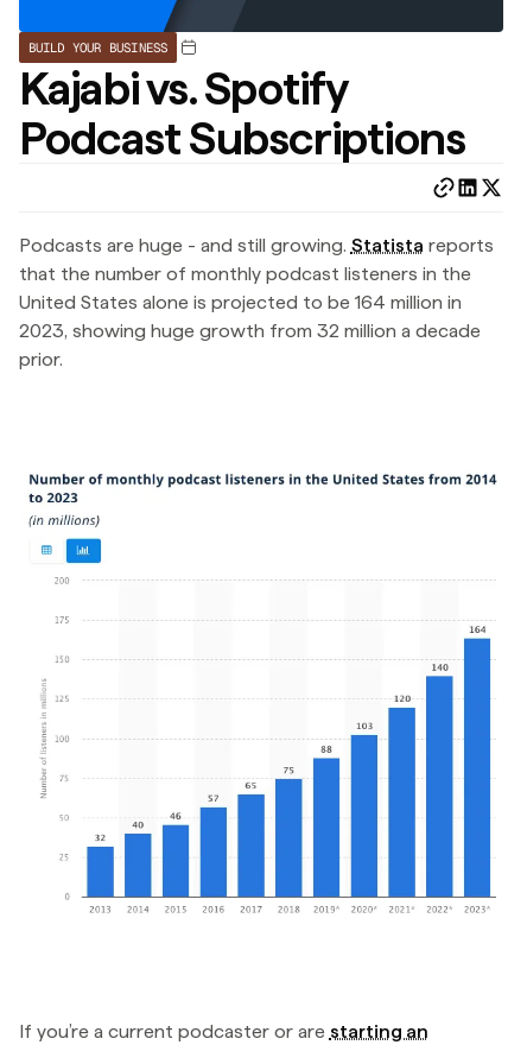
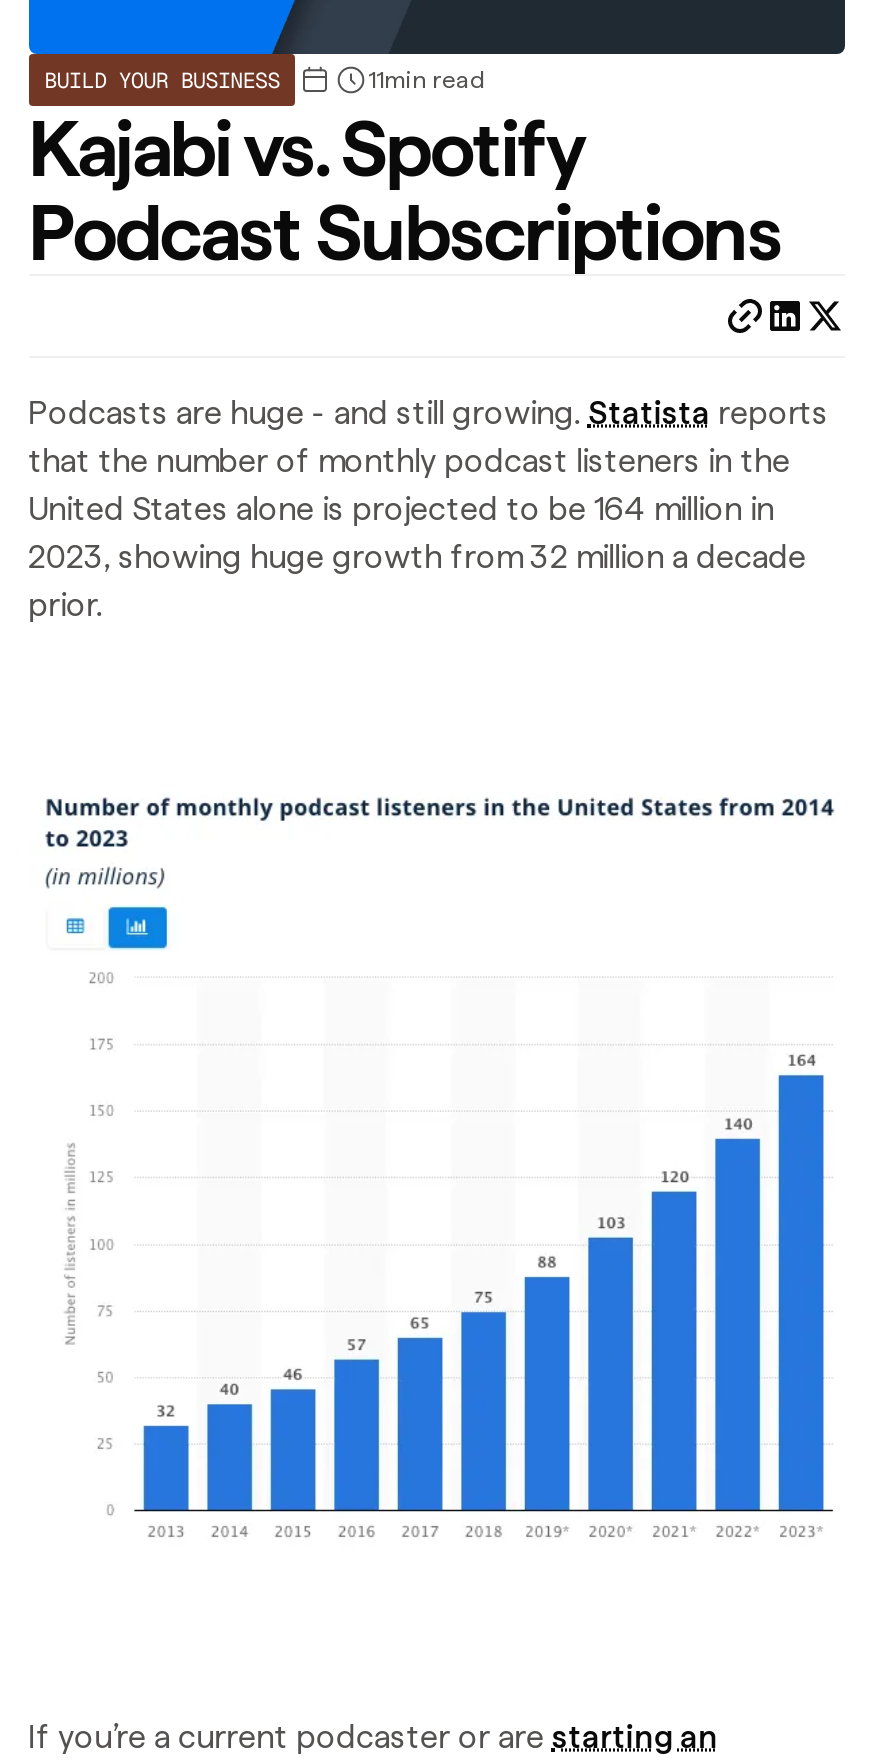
+ 11min read
